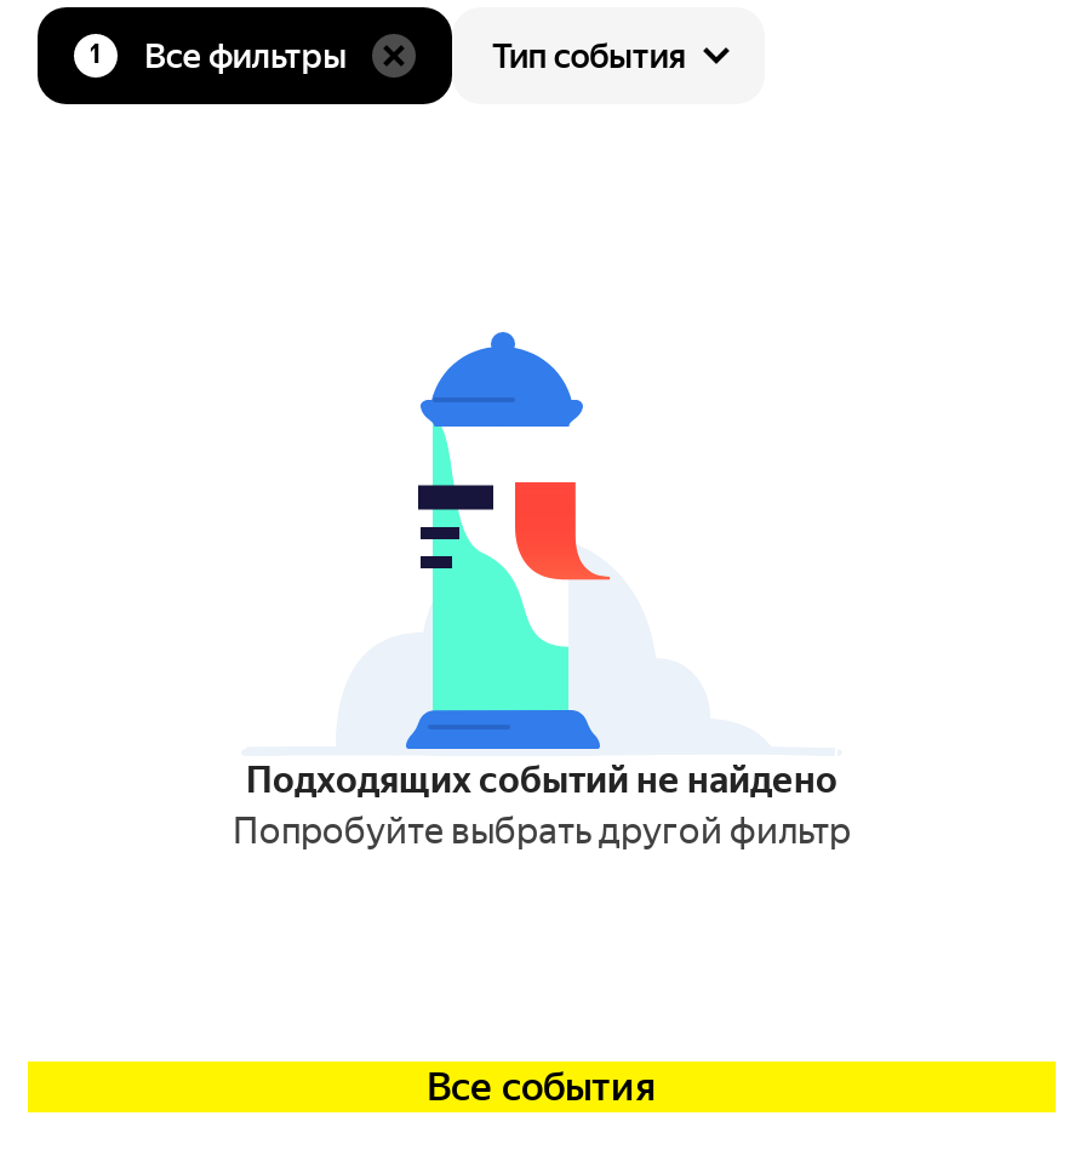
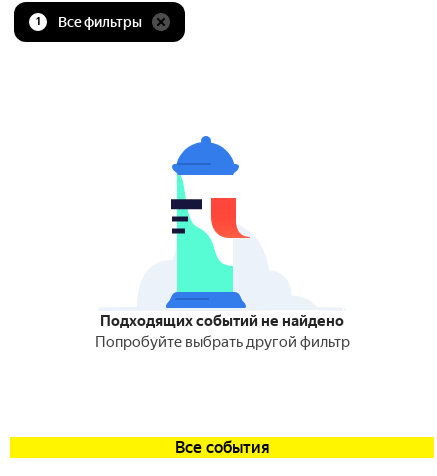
- Тип события
